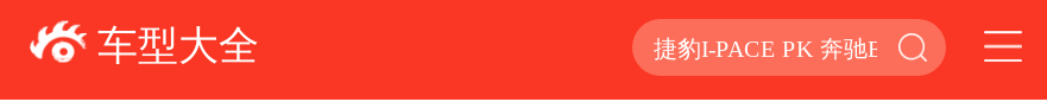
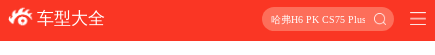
- 捷豹I-PACE PK 奔驰EQC
+ 哈弗H6 PK CS75 Plus
